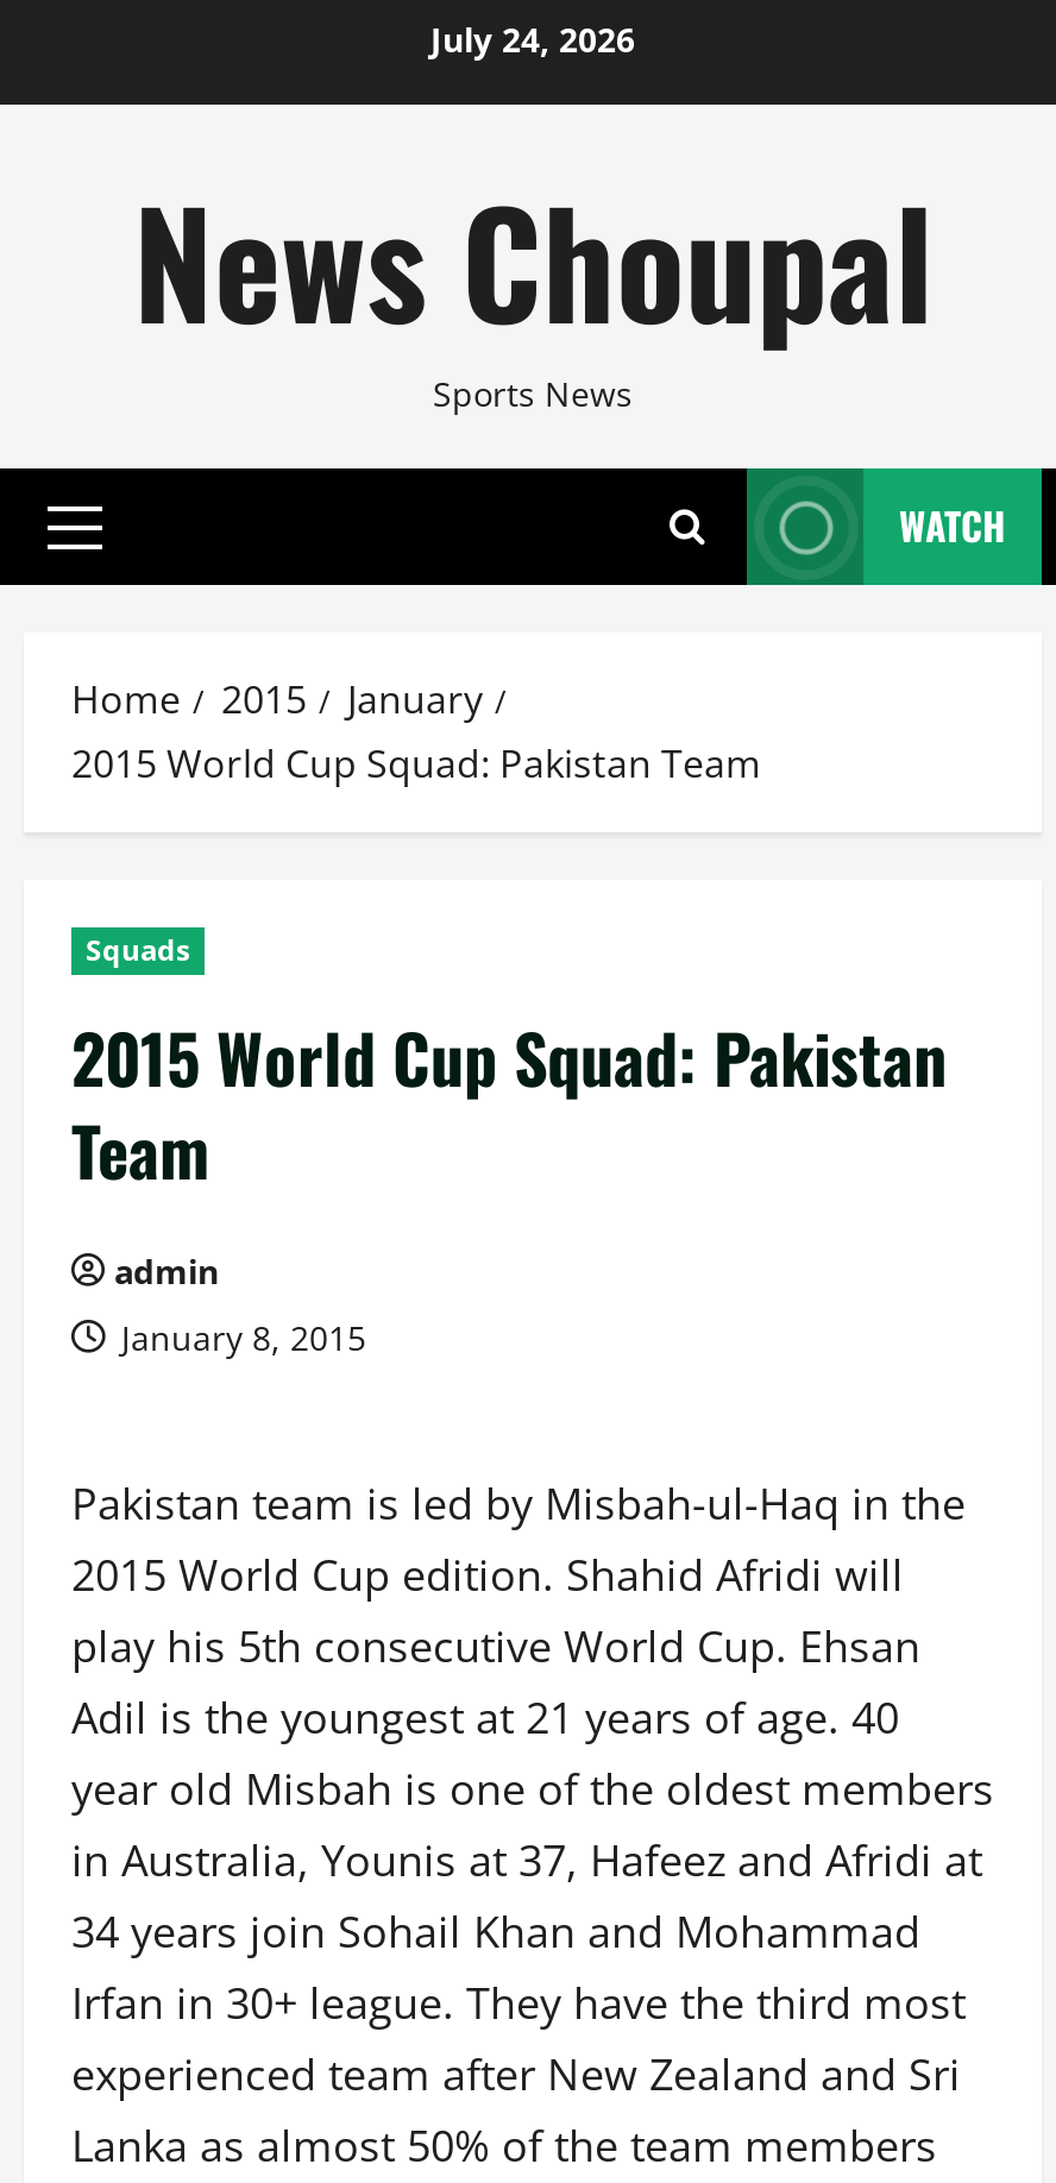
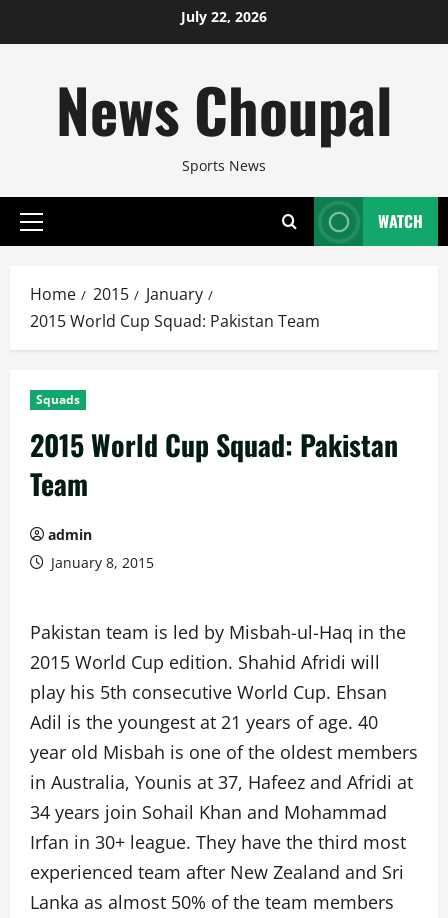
- July 24, 2026
+ July 22, 2026
